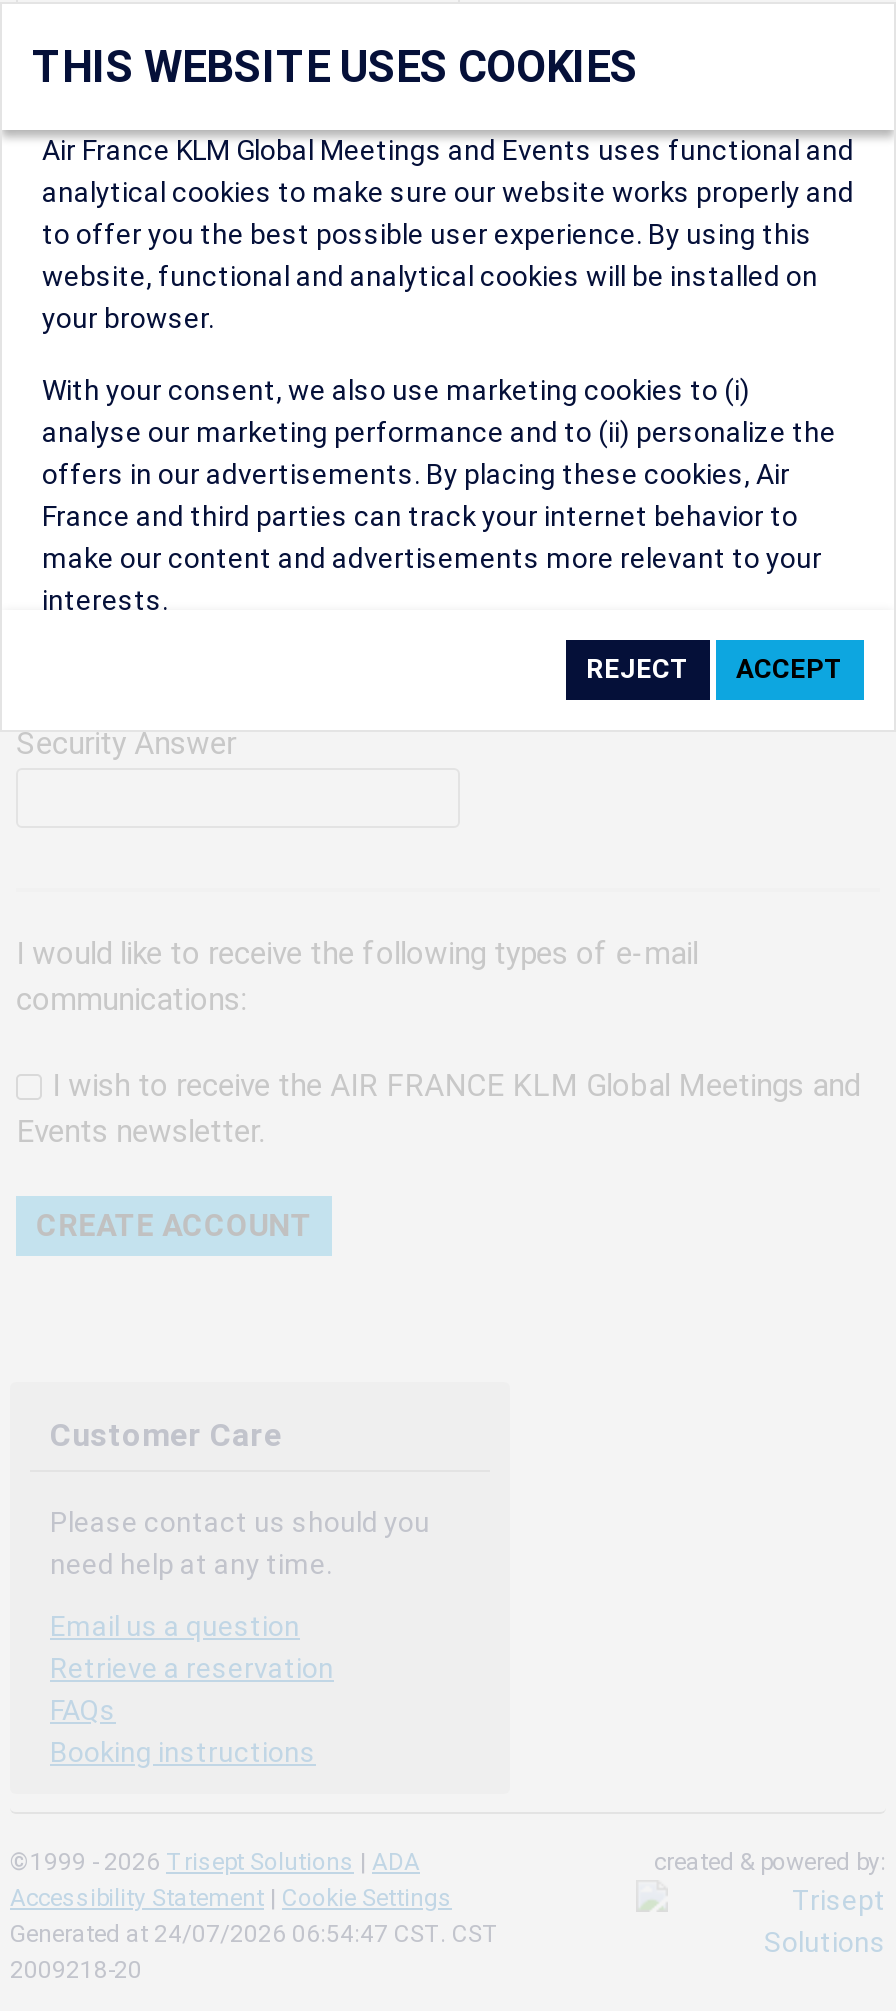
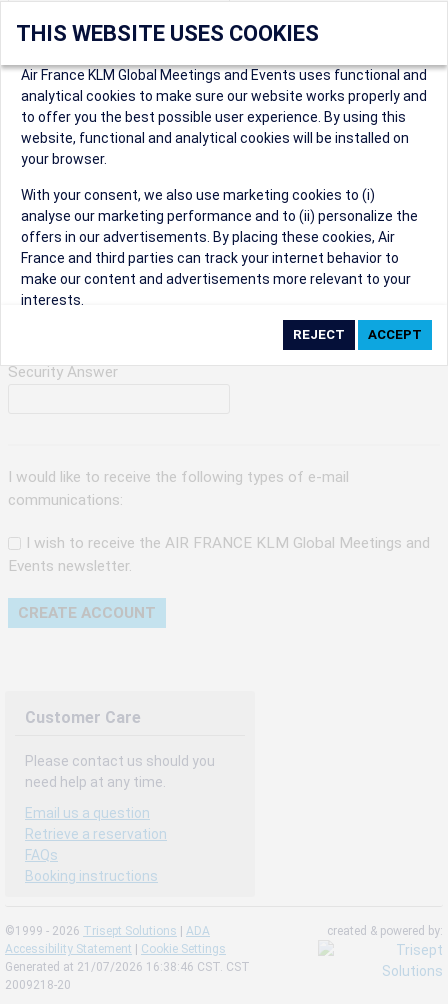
- Generated at 24/07/2026 06:54:47 CST. CST
+ Generated at 21/07/2026 16:38:46 CST. CST
